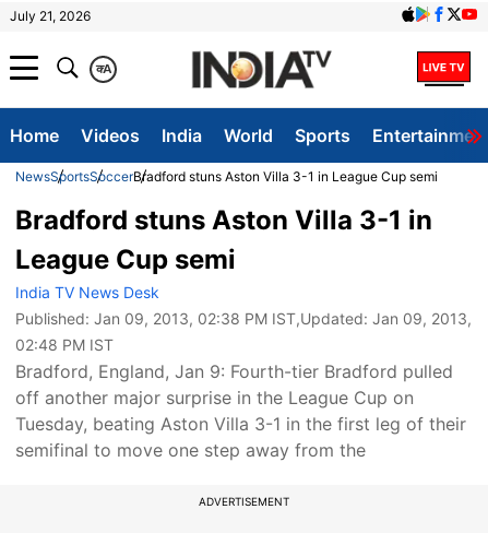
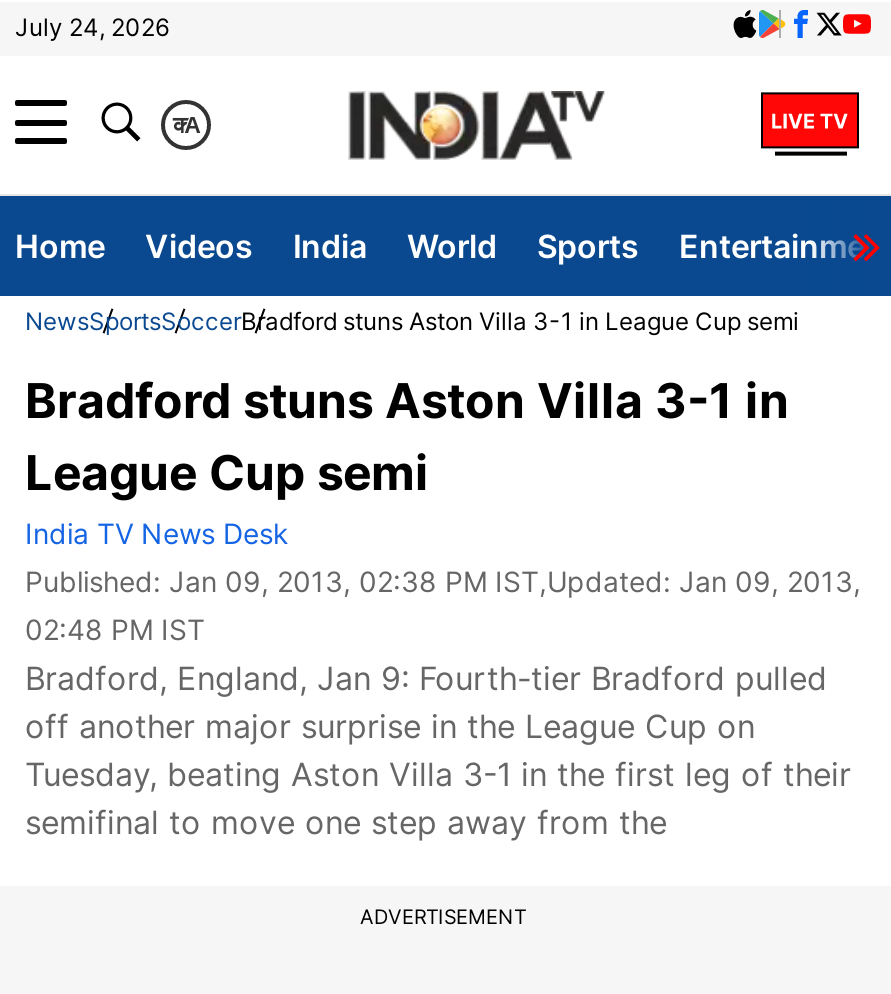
- July 21, 2026
+ July 24, 2026
